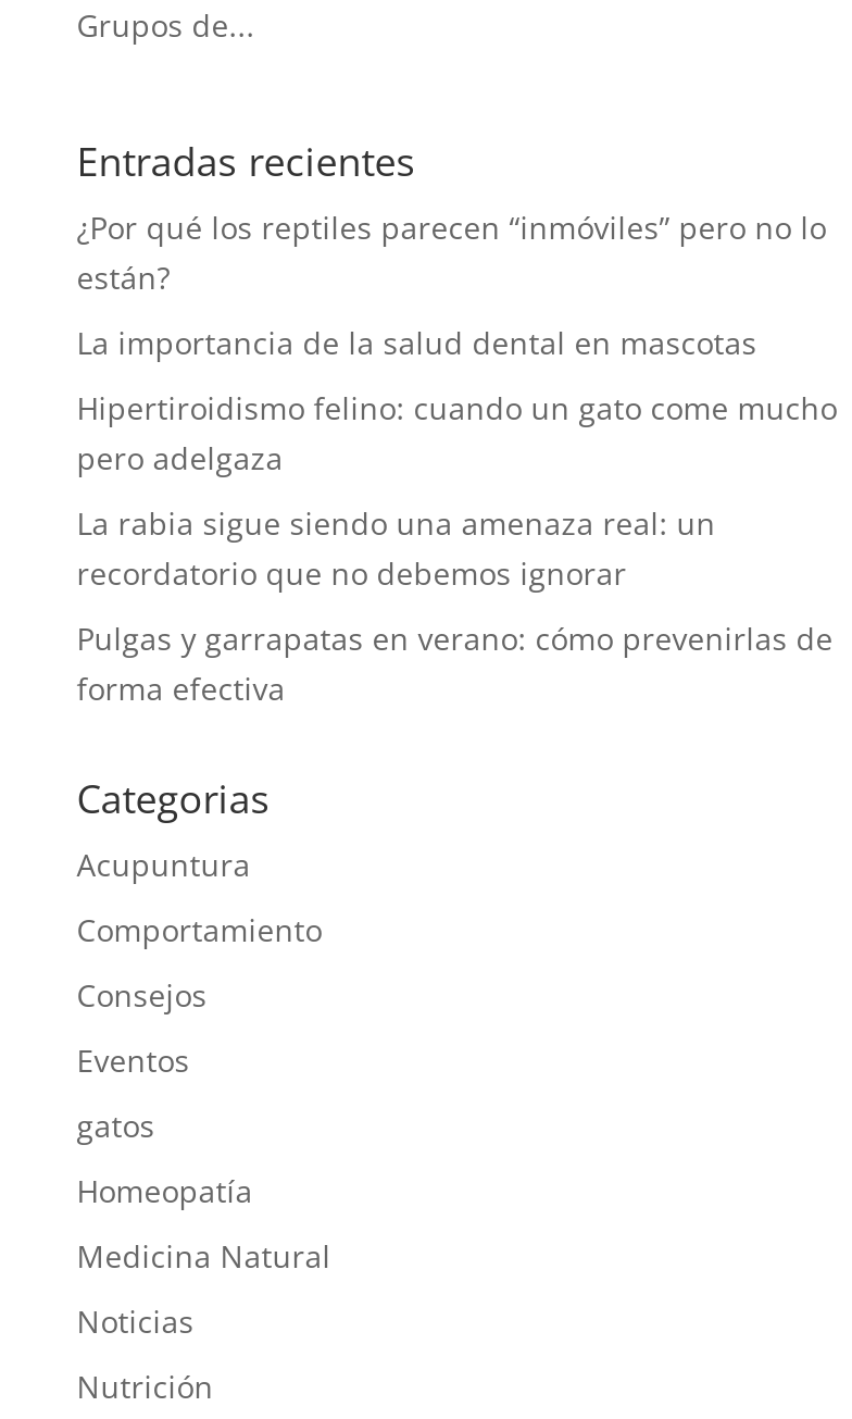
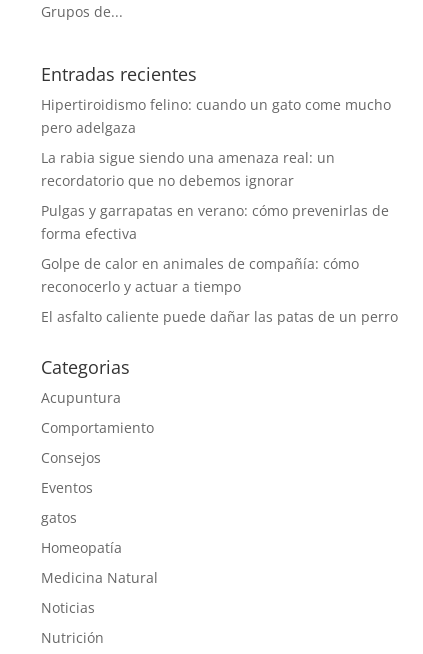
- ¿Por qué los reptiles parecen “inmóviles” pero no lo
- están?
- La importancia de la salud dental en mascotas

moved up: Hipertiroidismo felino: cuando un gato come mucho | pero adelgaza | La rabia sigue siendo una amenaza real: un | recordatorio que no debemos ignorar | Pulgas y garrapatas en verano: cómo prevenirlas de | forma efectiva

+ Golpe de calor en animales de compañía: cómo
+ reconocerlo y actuar a tiempo
+ El asfalto caliente puede dañar las patas de un perro
